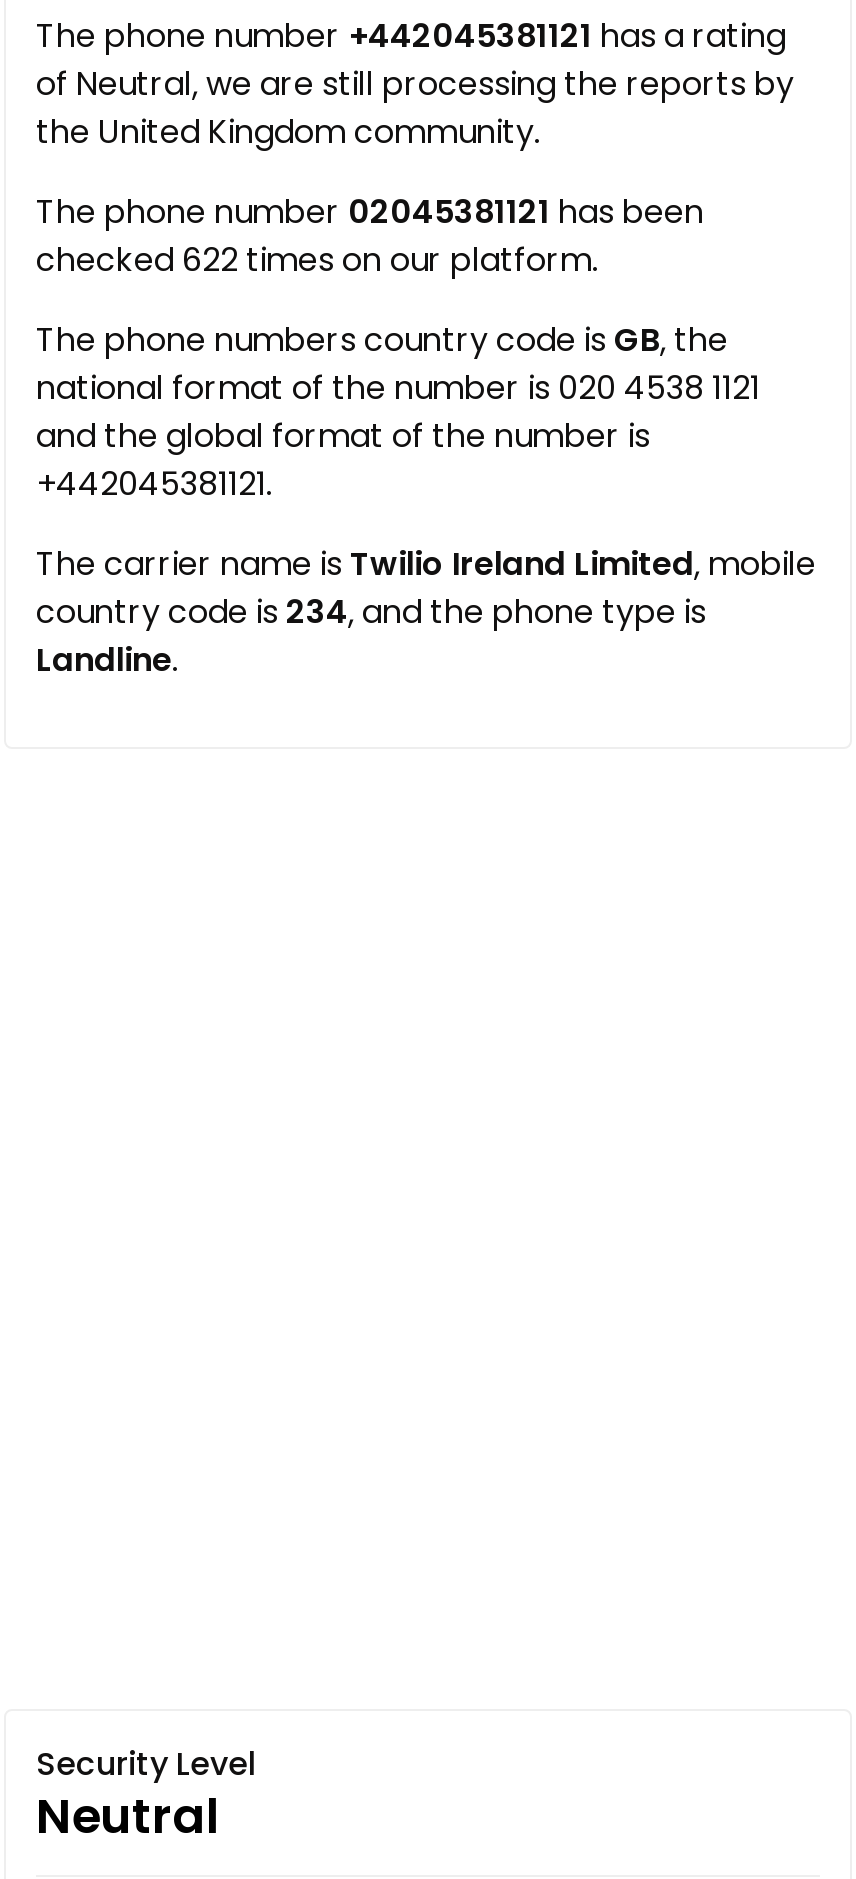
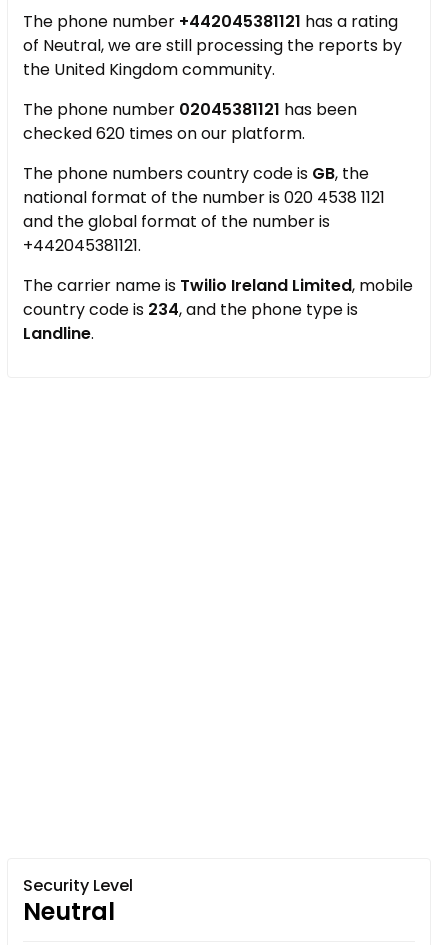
- checked 622 times on our platform.
+ checked 620 times on our platform.
